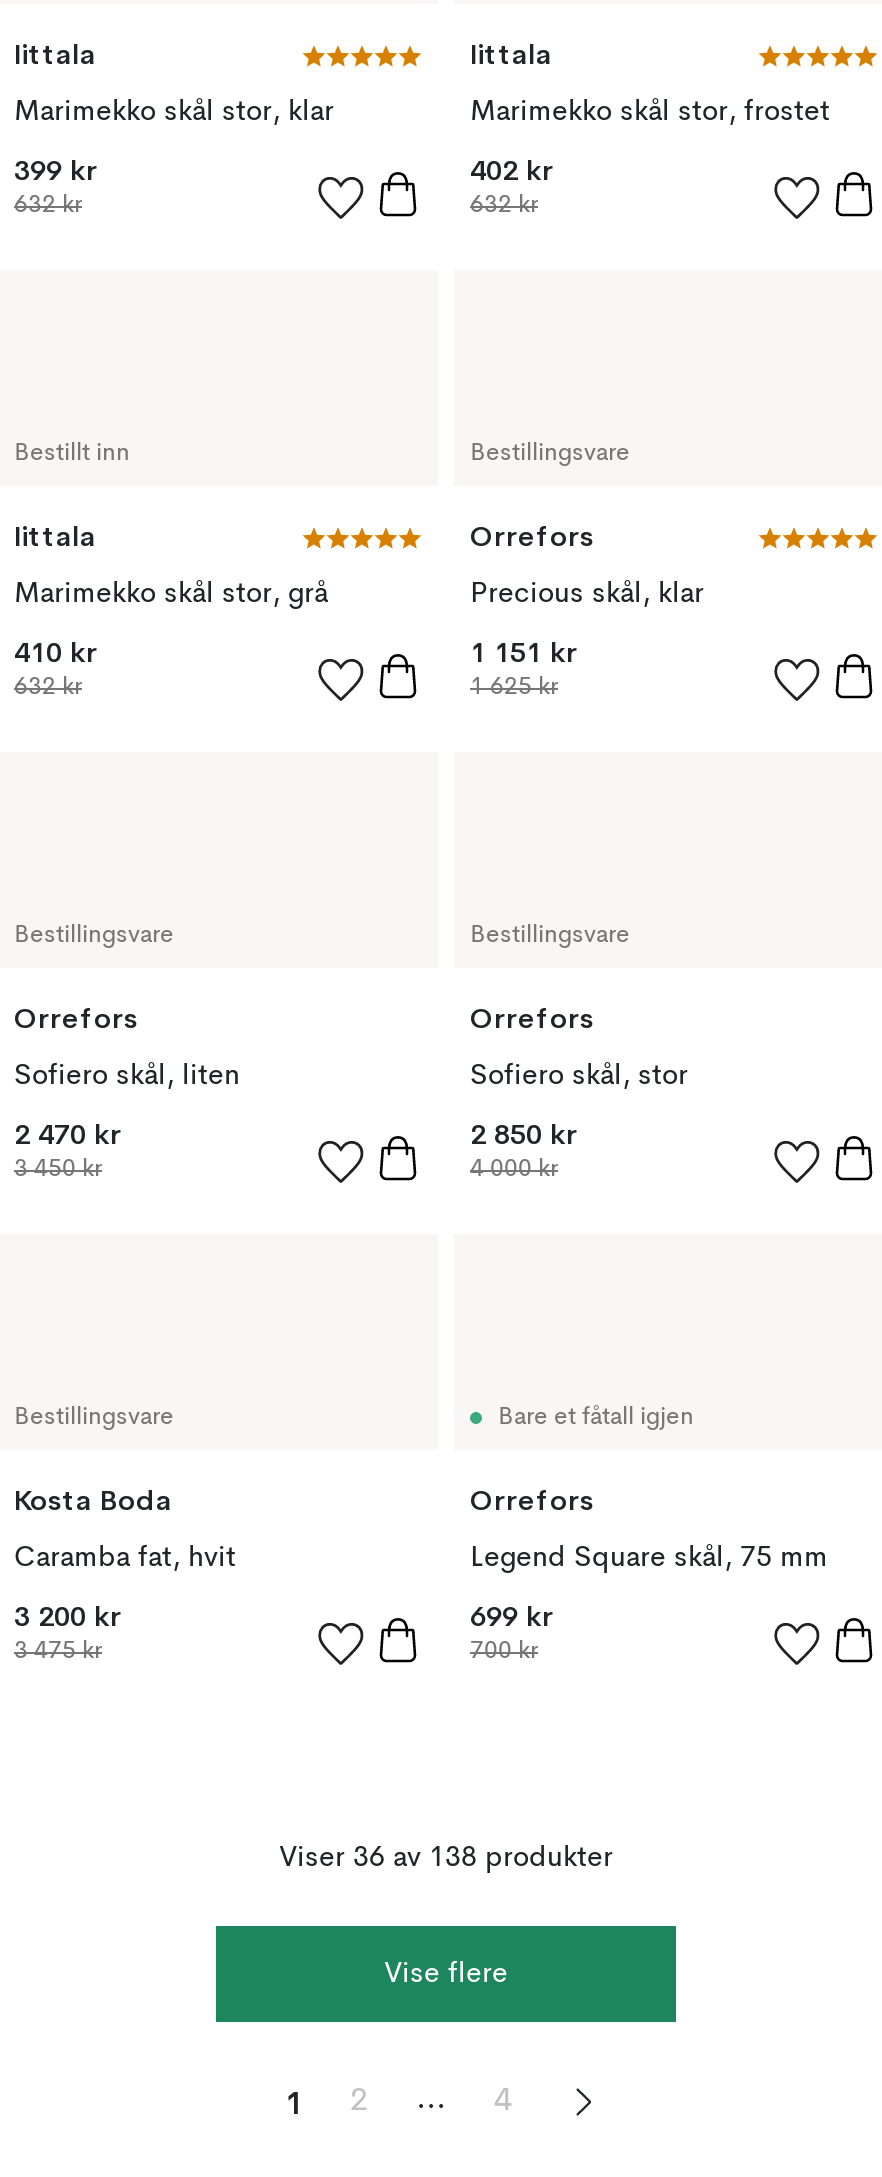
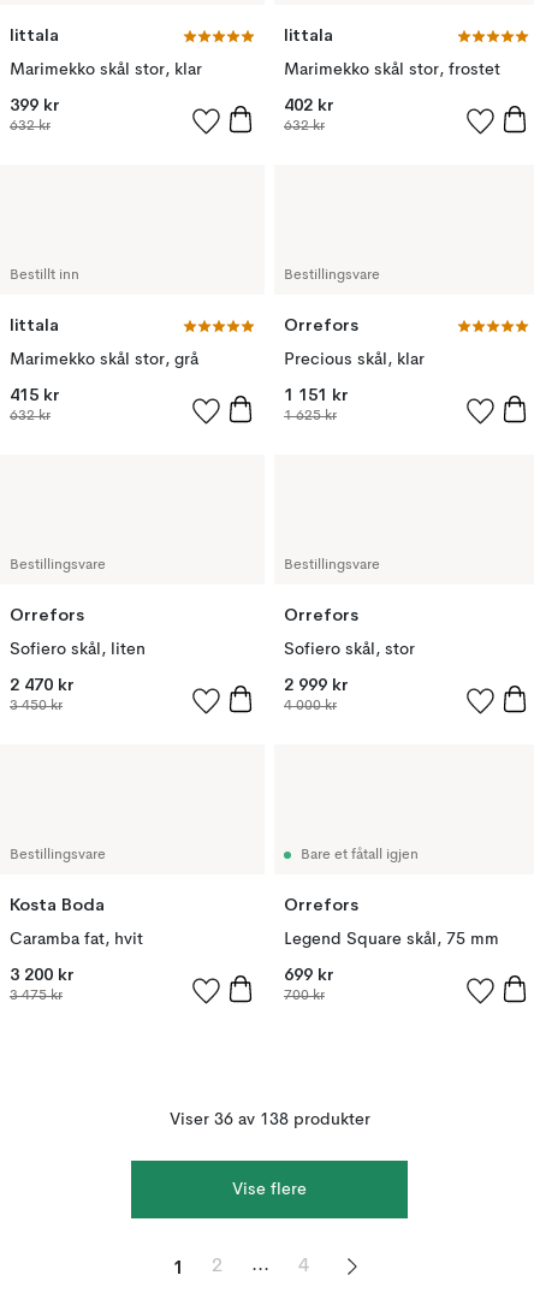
- 410 kr
+ 415 kr

- 2 850 kr
+ 2 999 kr
